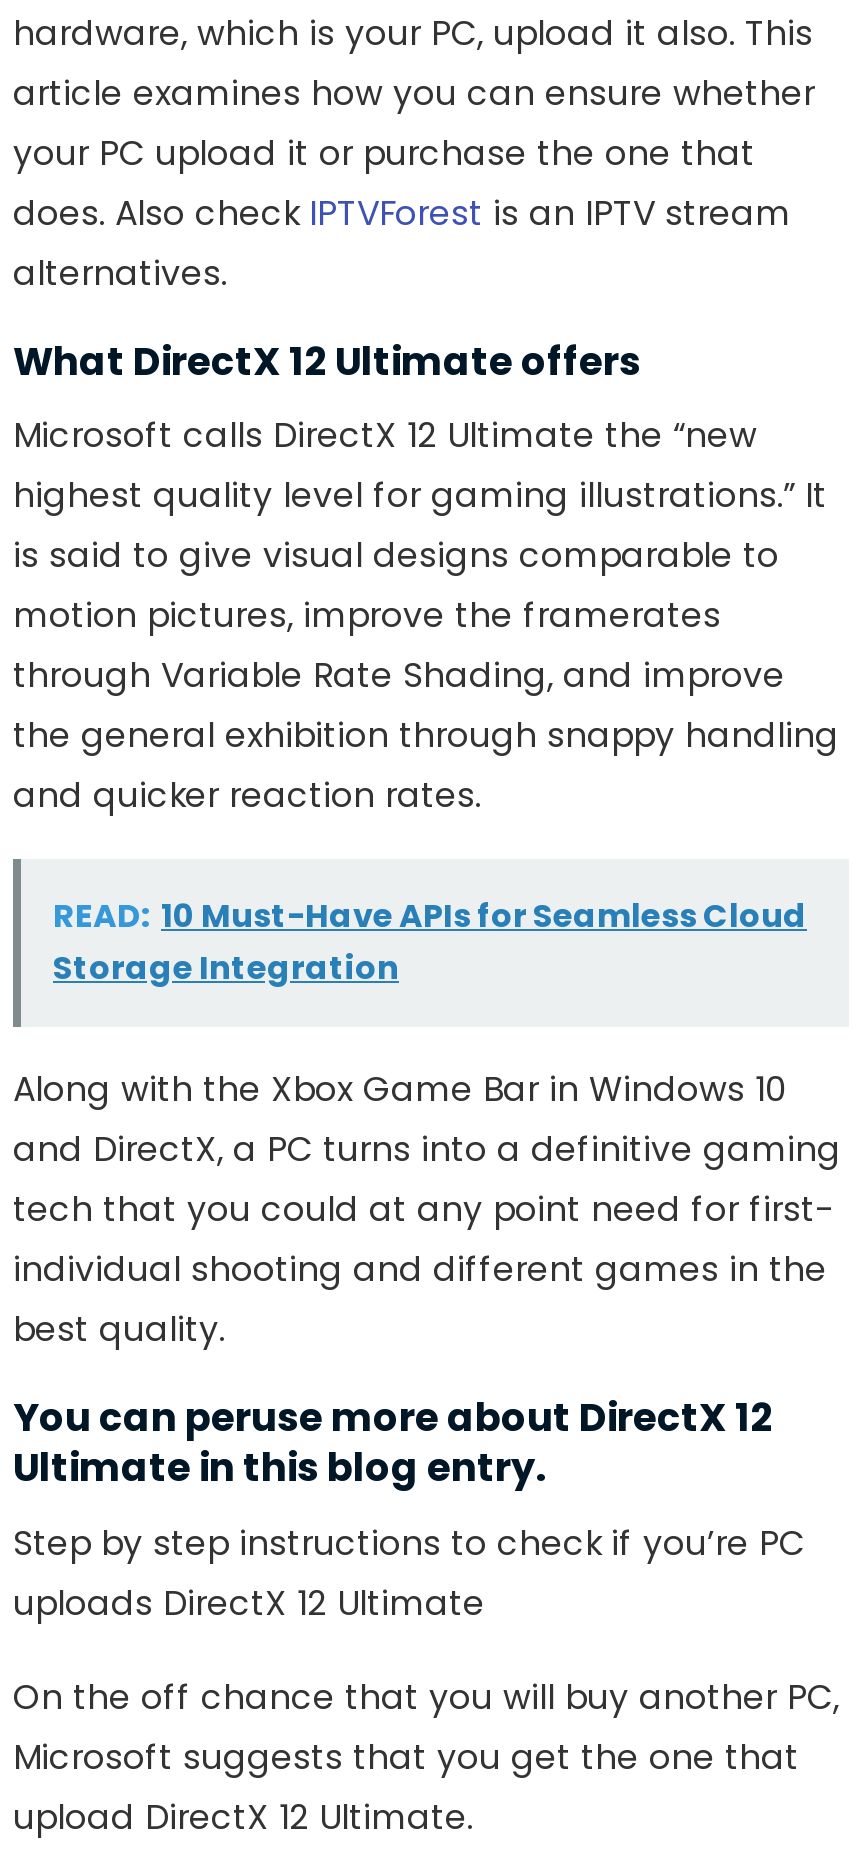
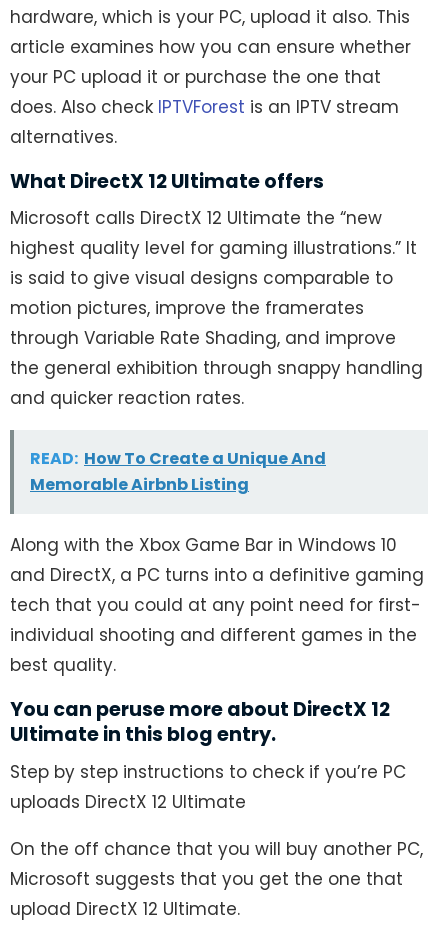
- READ: 10 Must-Have APIs for Seamless Cloud
- Storage Integration
+ READ: How To Create a Unique And
+ Memorable Airbnb Listing
